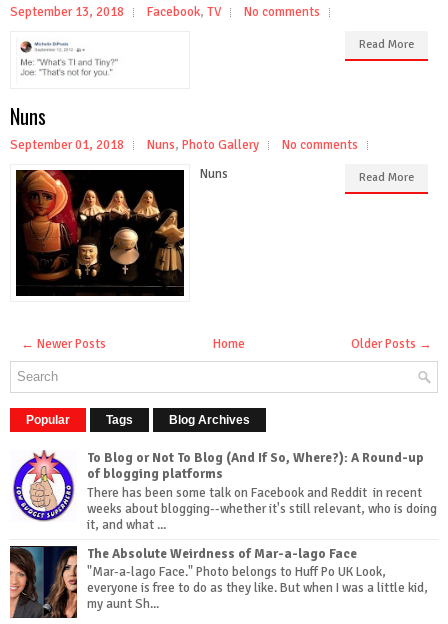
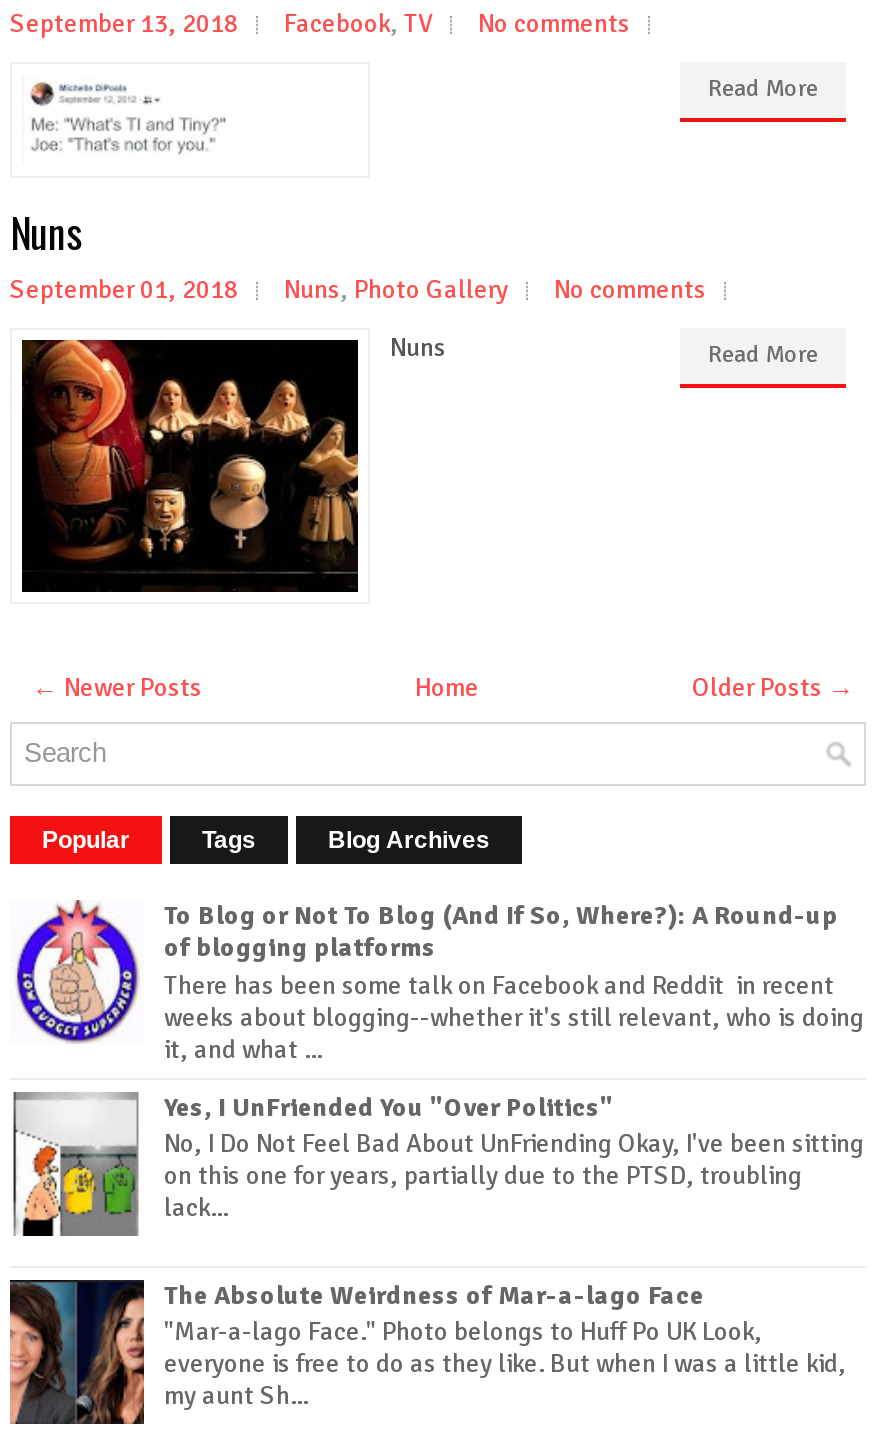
+ [image]
+ Yes, I UnFriended You "Over Politics"
+ No, I Do Not Feel Bad About UnFriending Okay, I've been sitting
+ on this one for years, partially due to the PTSD, troubling
+ lack...
